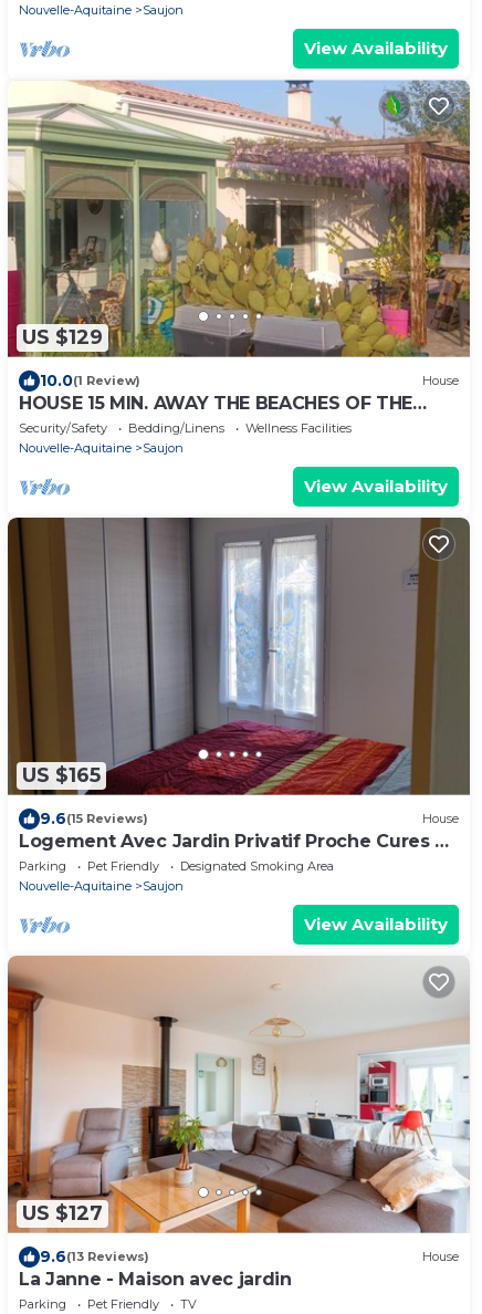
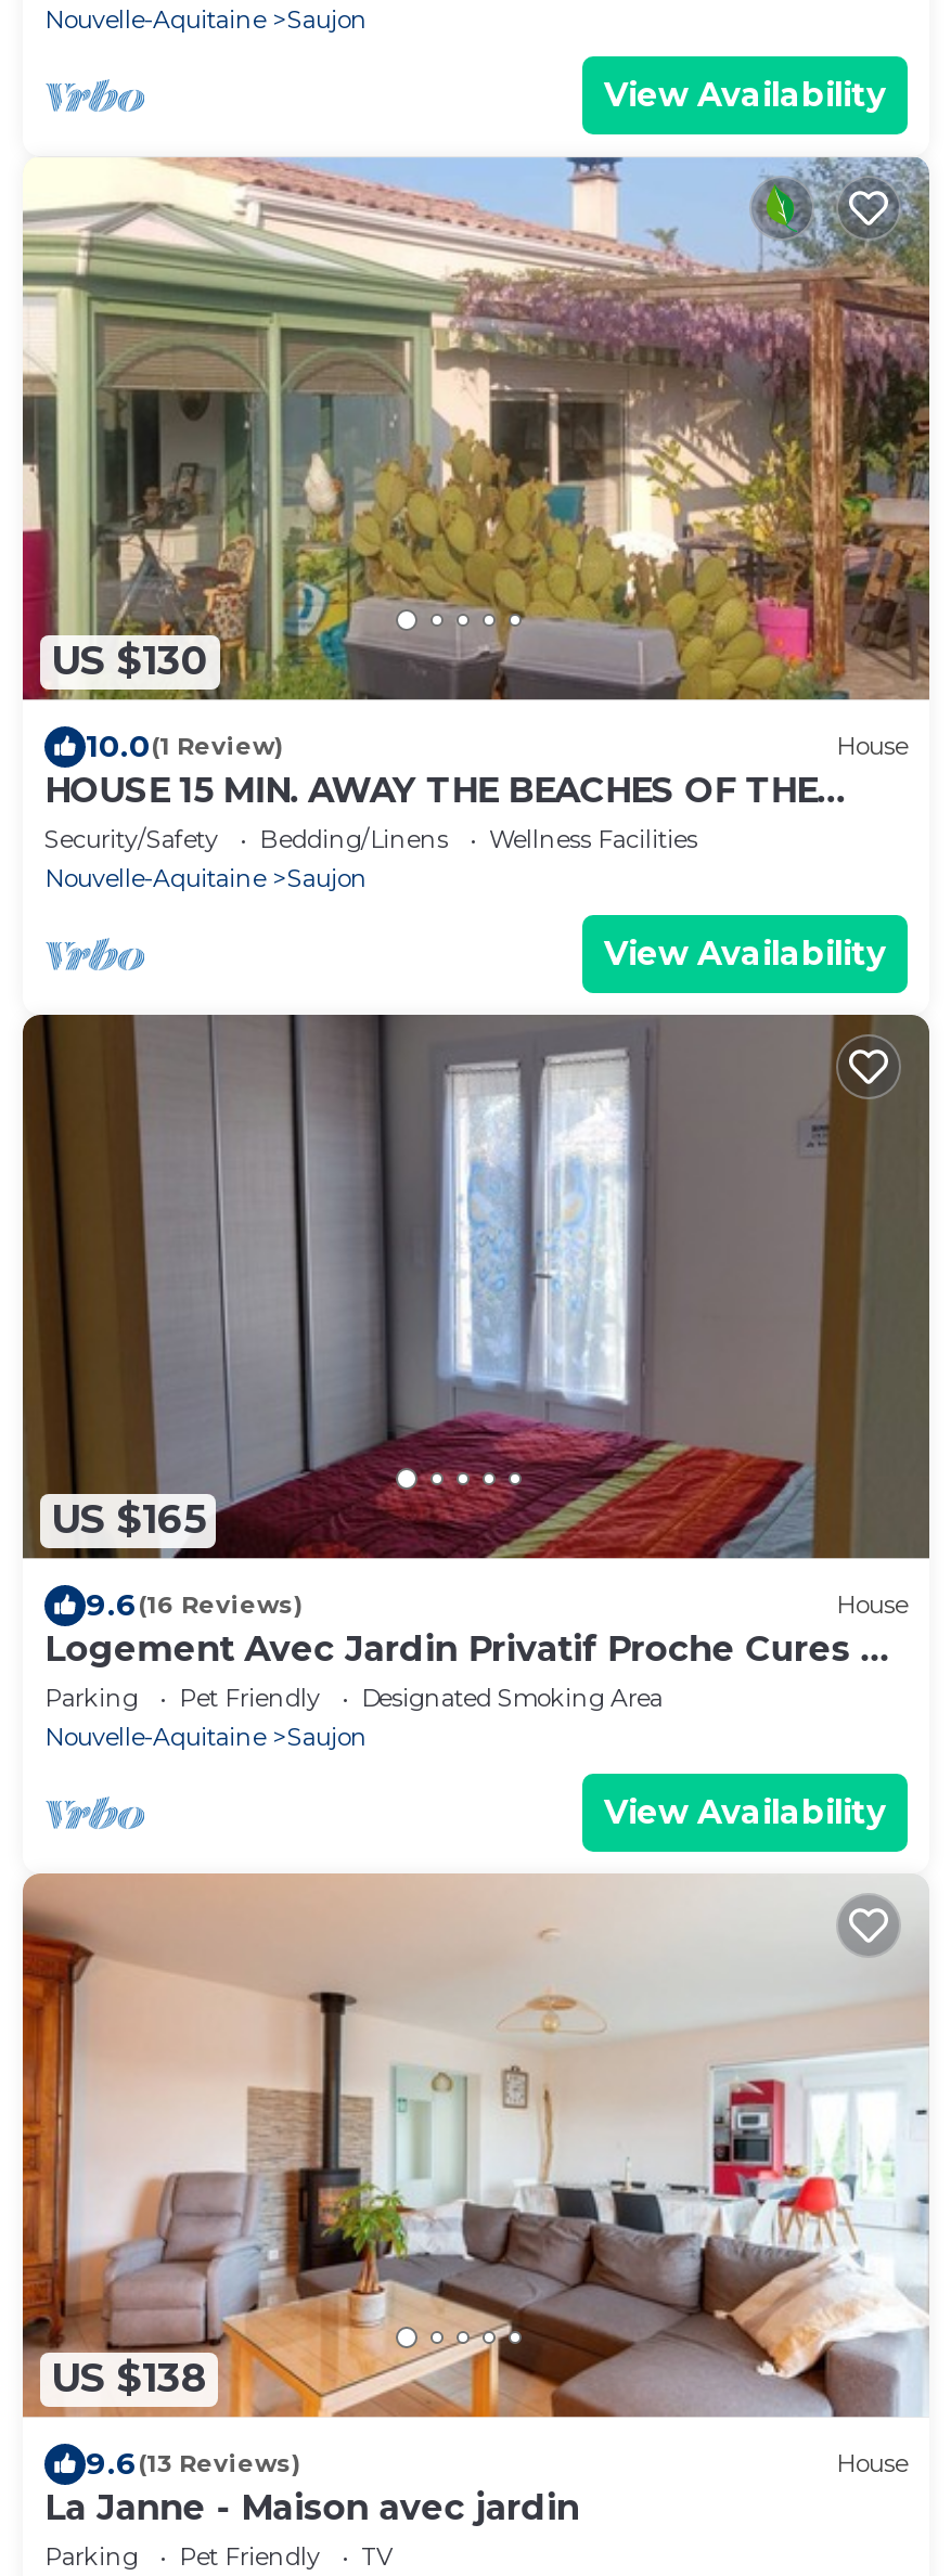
- US $129
+ US $130

- 9.6(15 Reviews)
+ 9.6(16 Reviews)

- US $127
+ US $138
